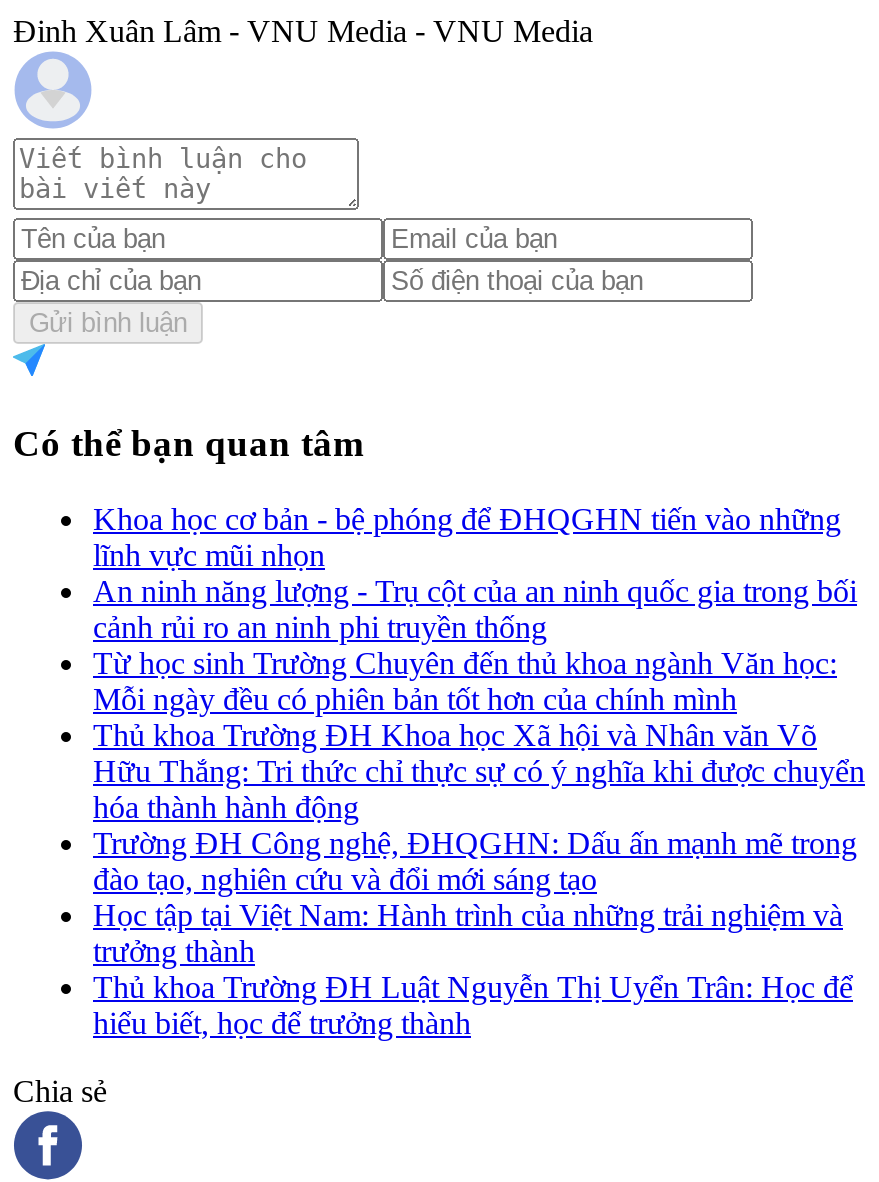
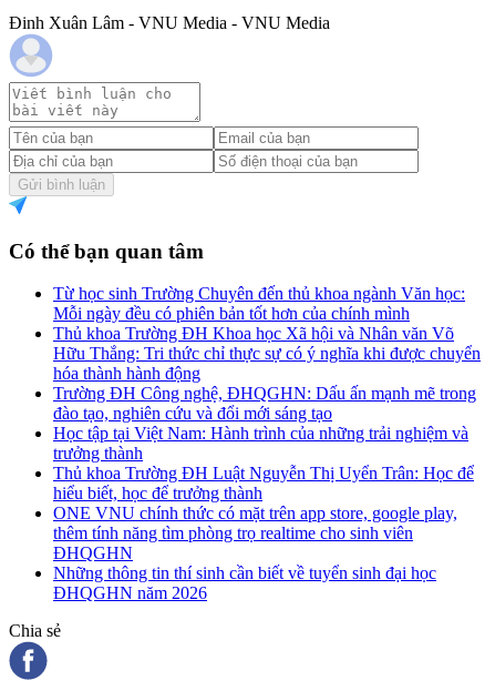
- Khoa học cơ bản - bệ phóng để ĐHQGHN tiến vào những
- lĩnh vực mũi nhọn
- An ninh năng lượng - Trụ cột của an ninh quốc gia trong bối
- cảnh rủi ro an ninh phi truyền thống

moved up: Từ học sinh Trường Chuyên đến thủ khoa ngành Văn học: | Mỗi ngày đều có phiên bản tốt hơn của chính mình | Thủ khoa Trường ĐH Khoa học Xã hội và Nhân văn Võ | ... | Thủ khoa Trường ĐH Luật Nguyễn Thị Uyển Trân: Học để | hiểu biết, học để trưởng thành

+ ONE VNU chính thức có mặt trên app store, google play,
+ thêm tính năng tìm phòng trọ realtime cho sinh viên
+ ĐHQGHN
+ Những thông tin thí sinh cần biết về tuyển sinh đại học
+ ĐHQGHN năm 2026
